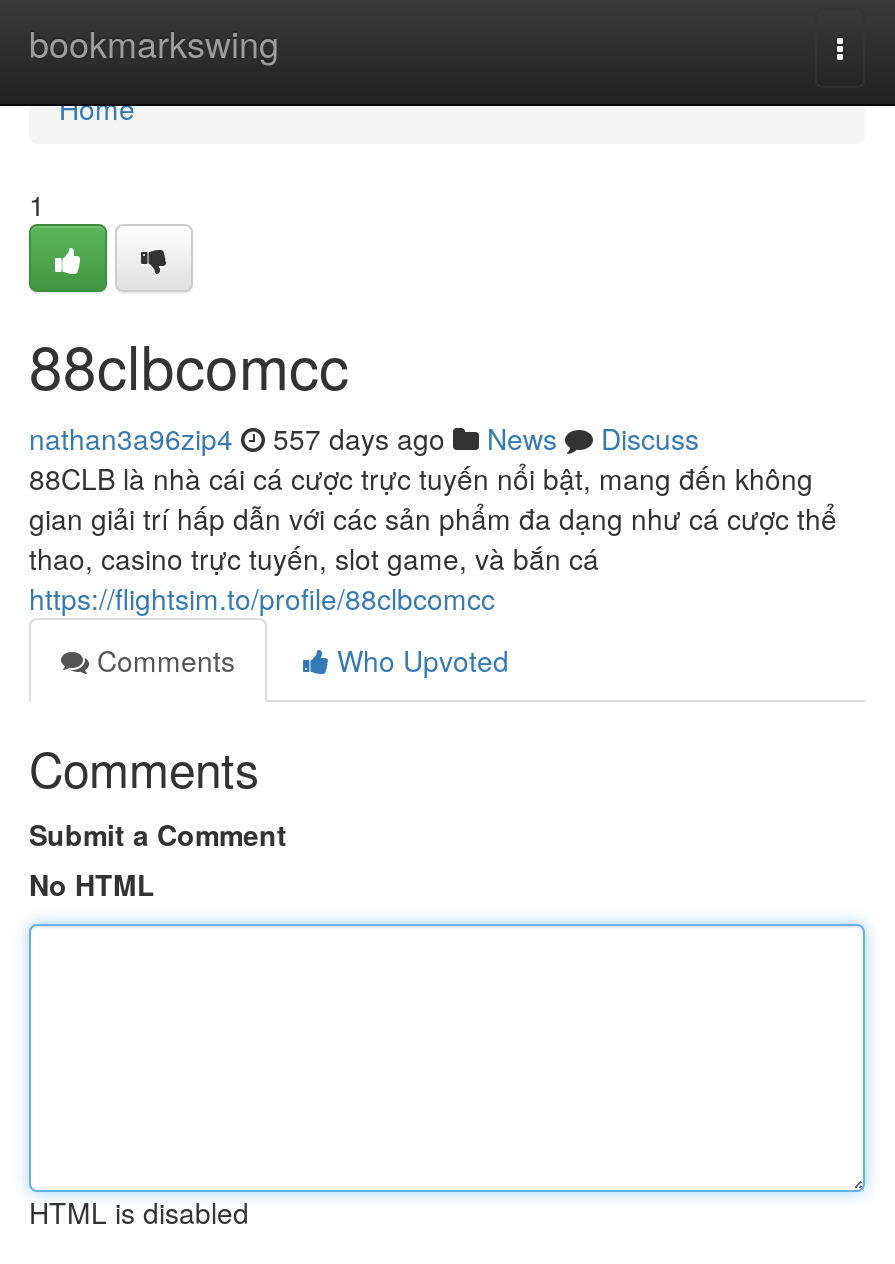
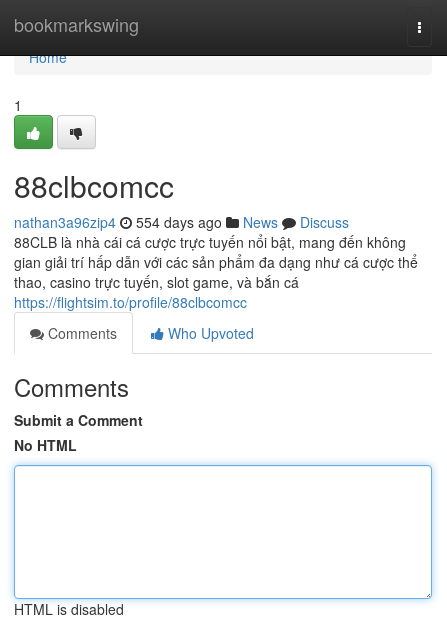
- nathan3a96zip4 557 days ago News Discuss
+ nathan3a96zip4 554 days ago News Discuss
